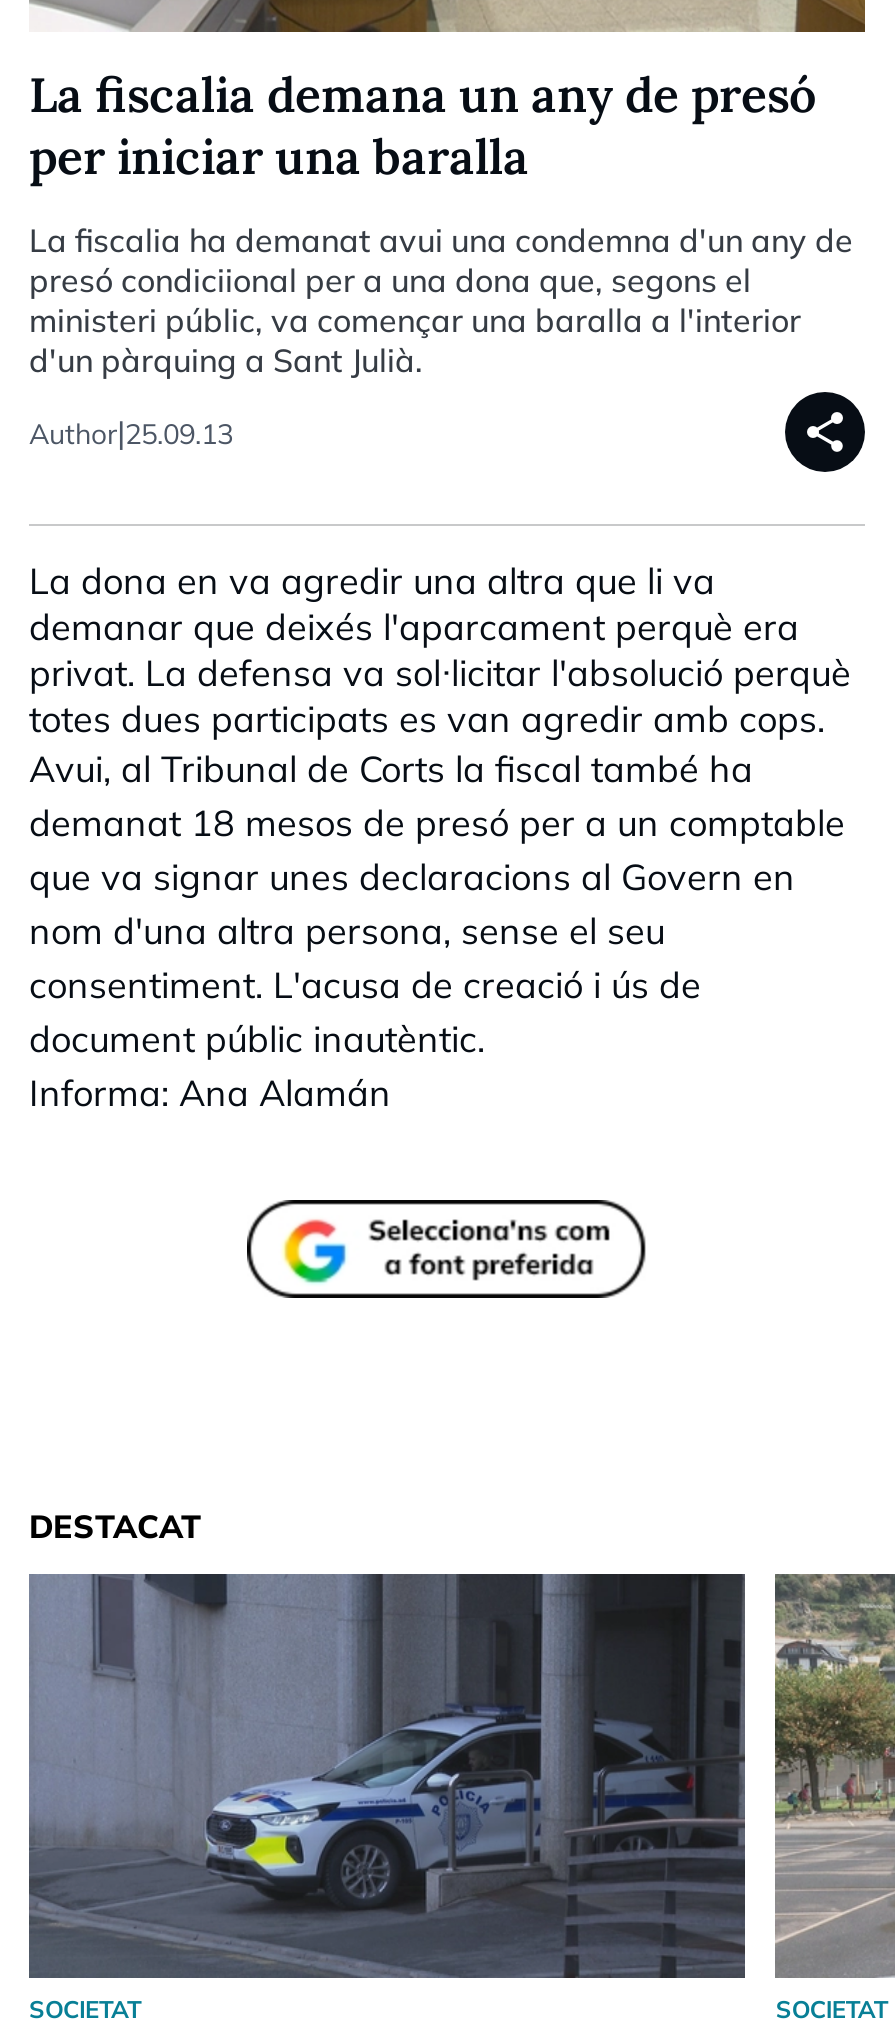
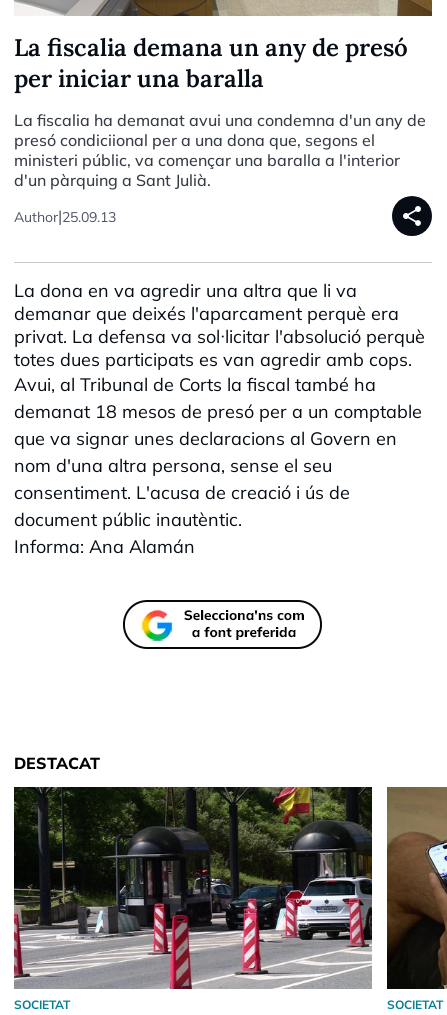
- [image]
+ [image]

- [image]
+ [image]
